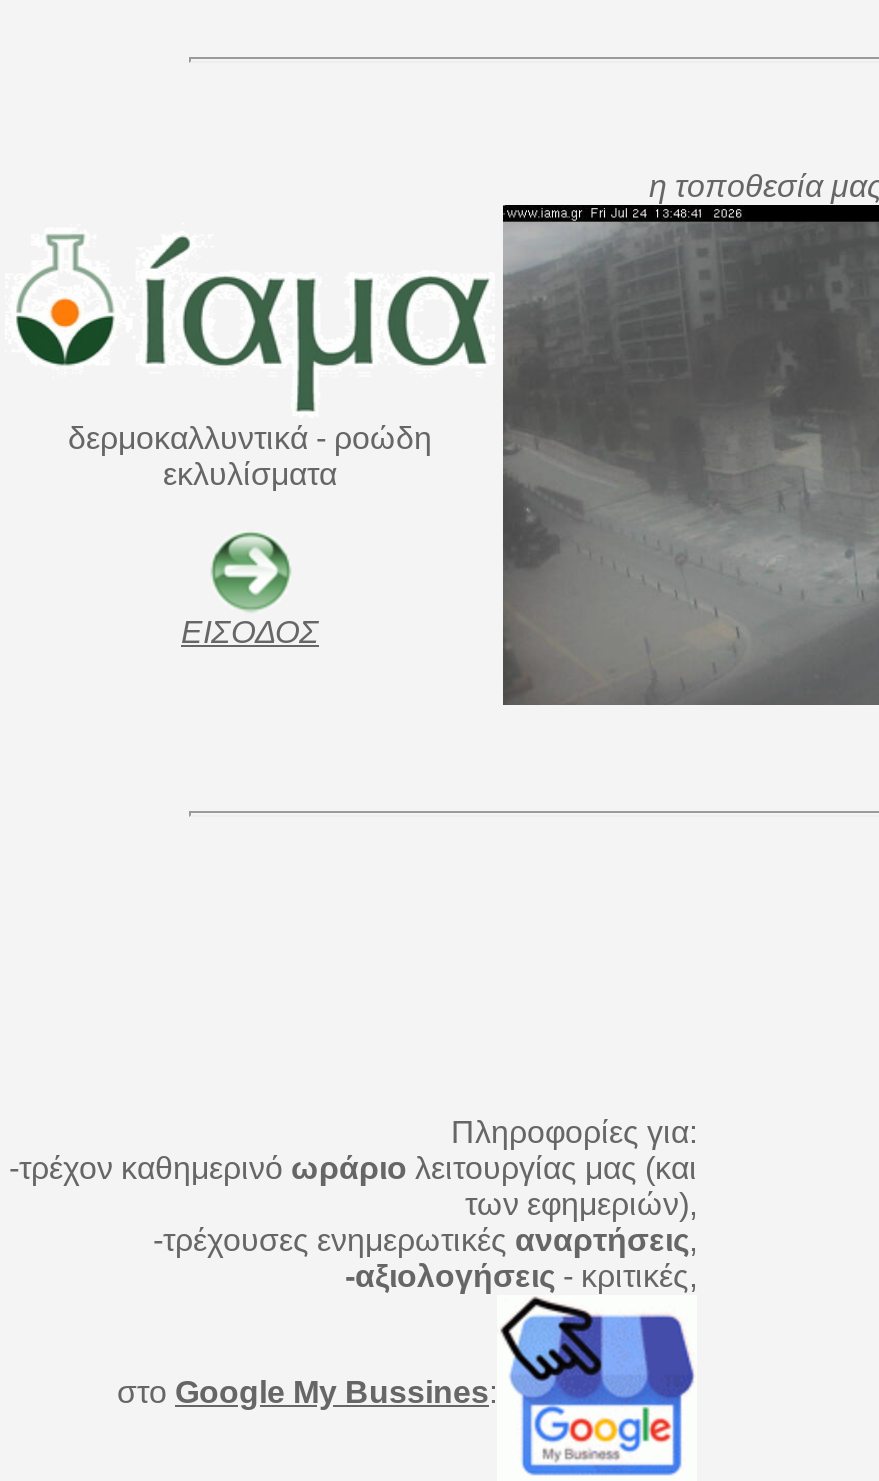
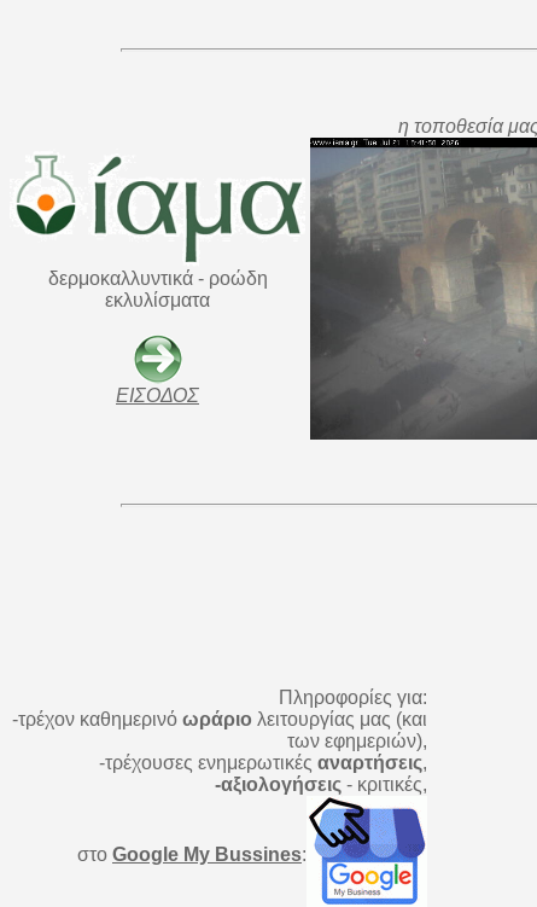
- [image]
+ [image]
